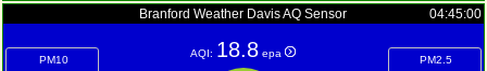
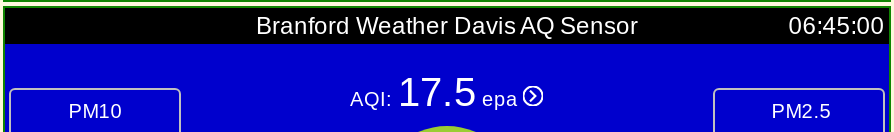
- 04:45:00
+ 06:45:00

- AQI: 18.8 epa
+ AQI: 17.5 epa
